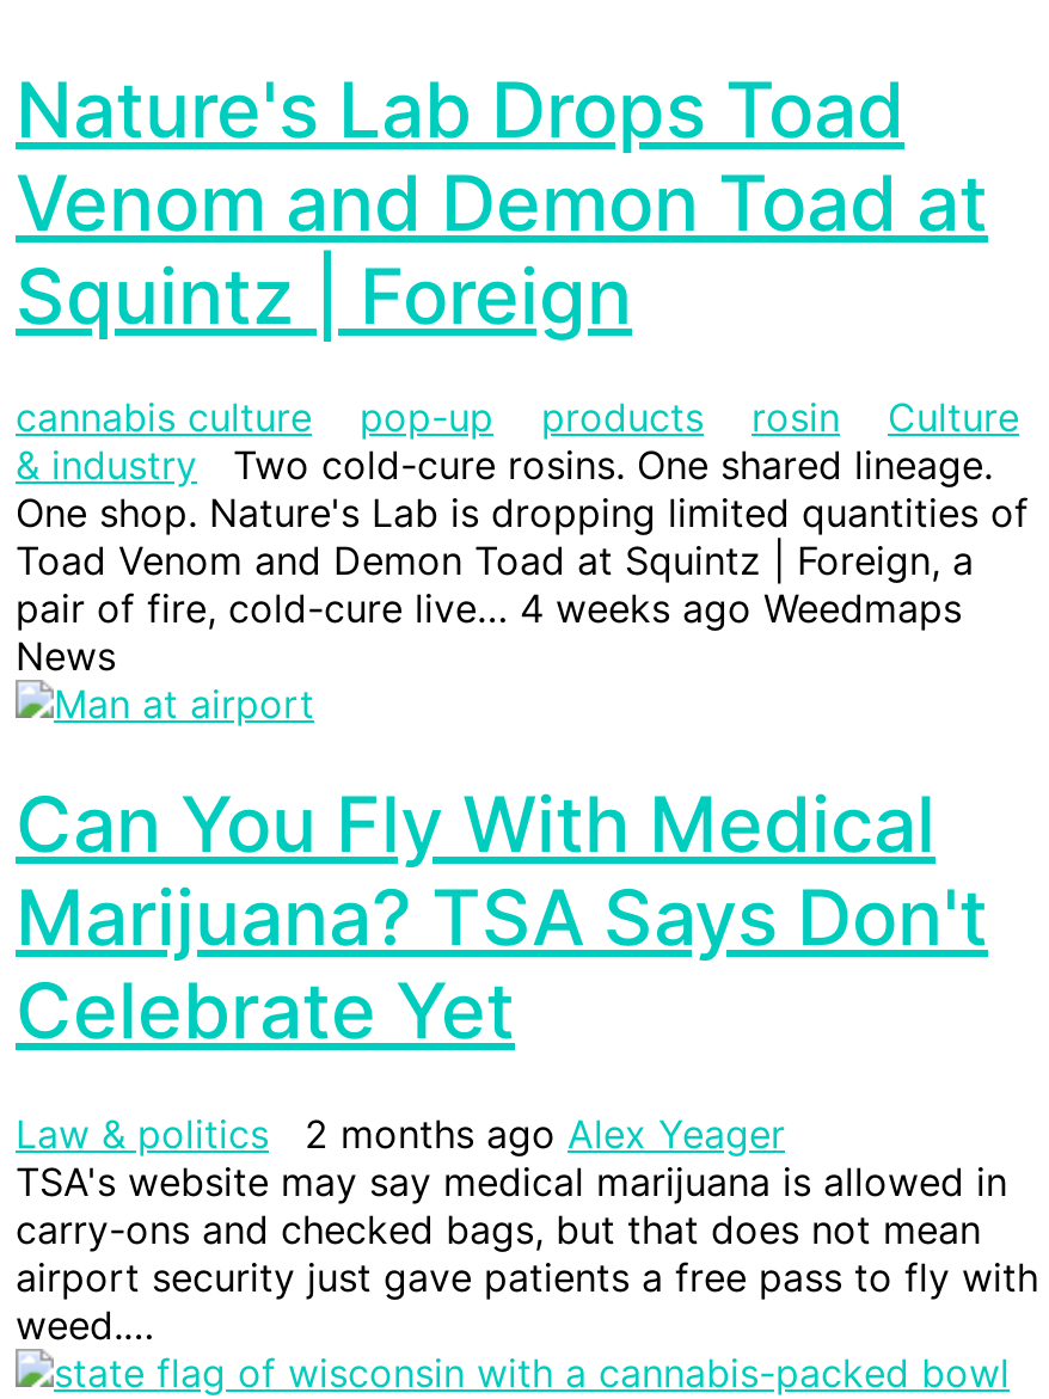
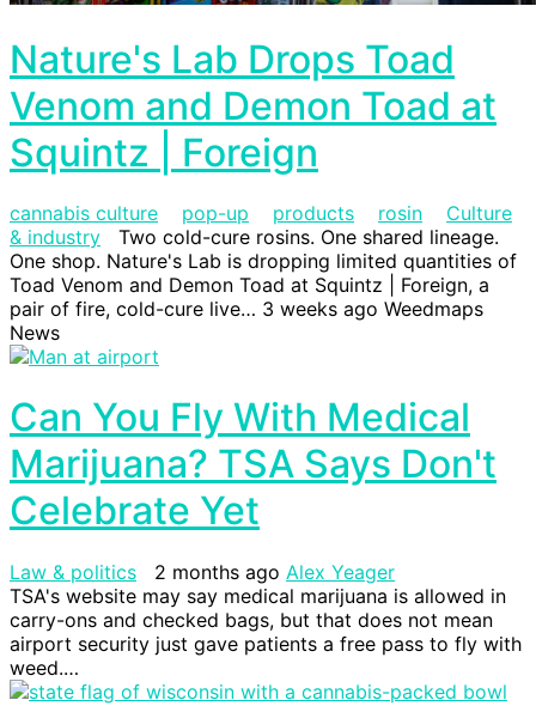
- pair of fire, cold-cure live… 4 weeks ago Weedmaps
+ pair of fire, cold-cure live… 3 weeks ago Weedmaps
